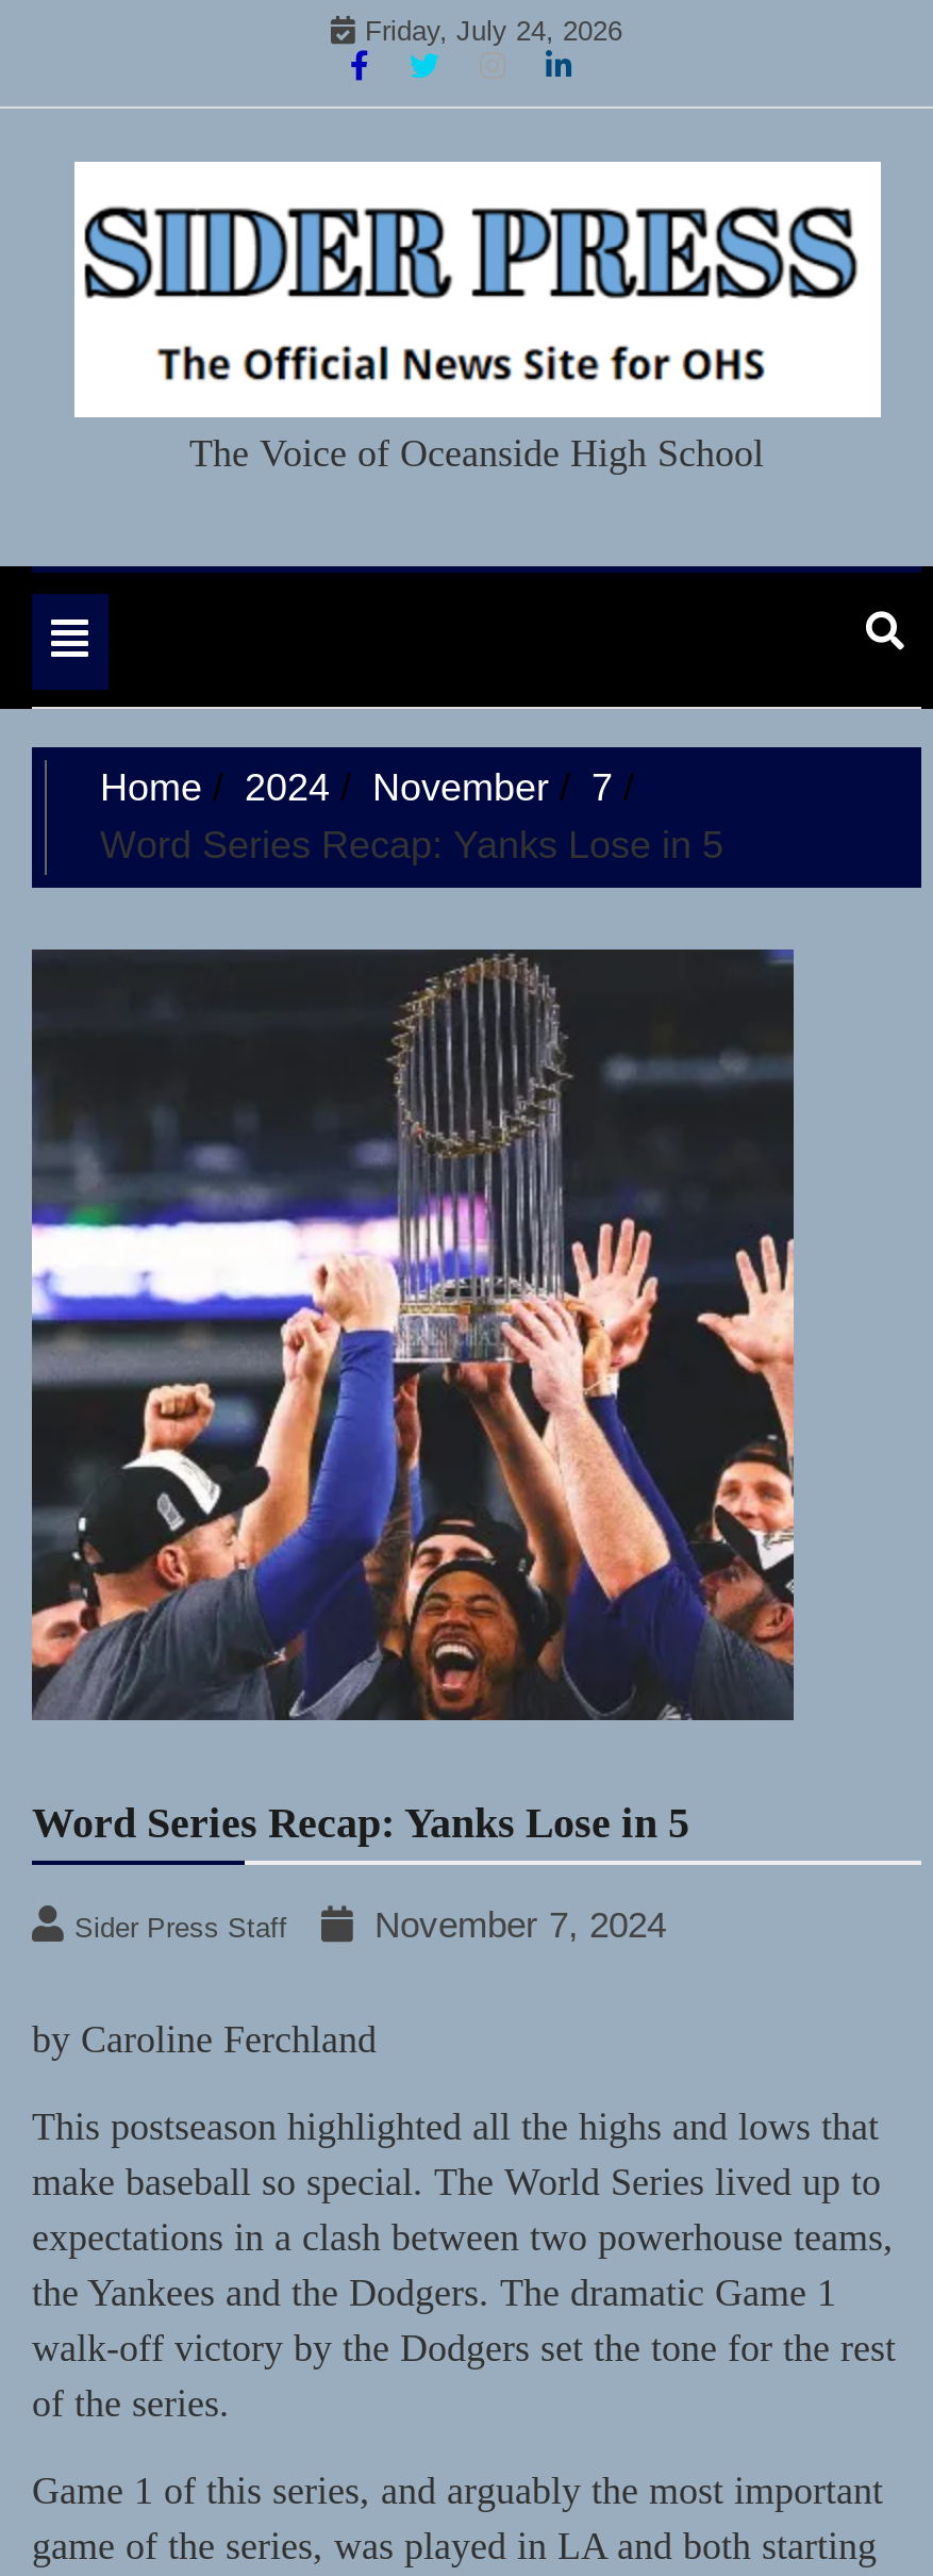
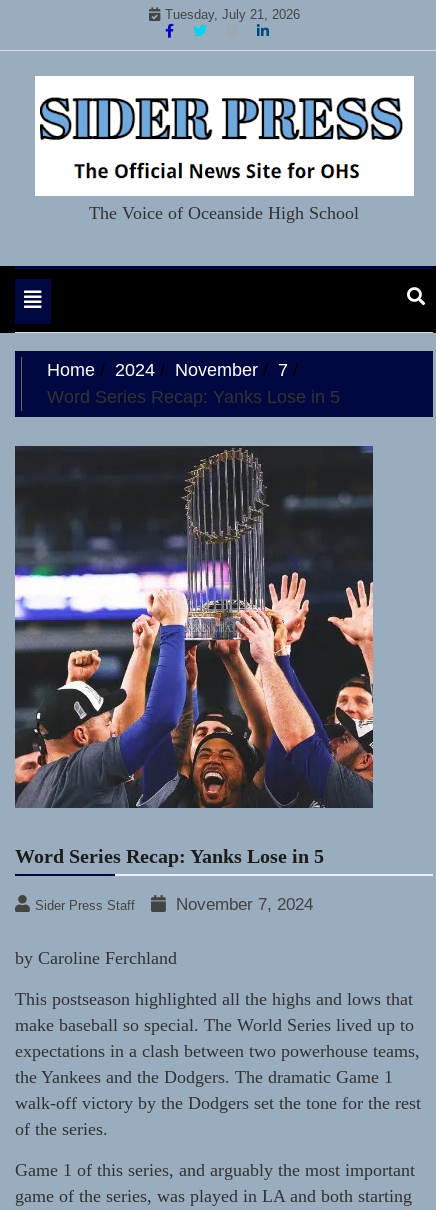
- Friday, July 24, 2026
+ Tuesday, July 21, 2026
